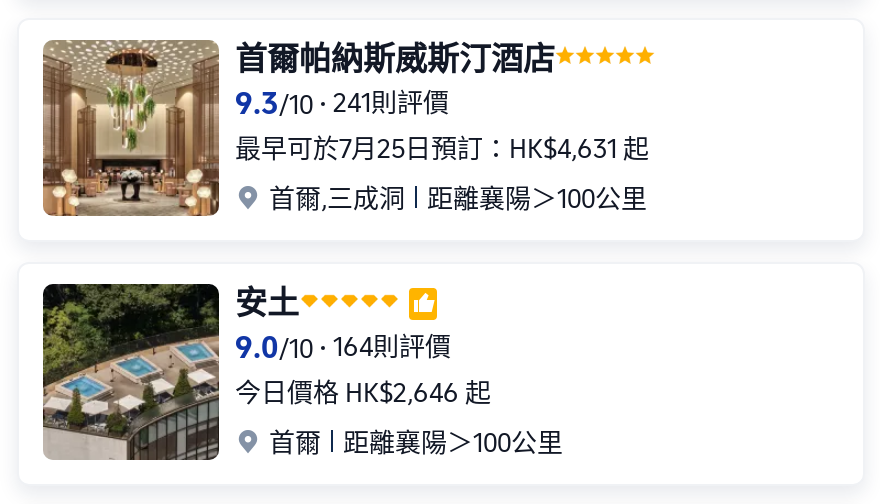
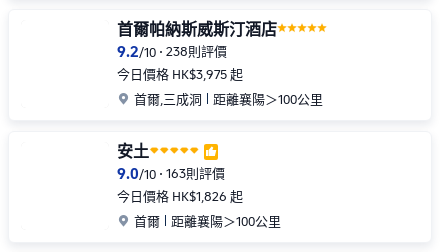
- [image]

- 9.3/10
- 241則評價
+ 9.2/10
+ 238則評價

- 最早可於7月25日預訂：HK$4,631 起
+ 今日價格 HK$3,975 起

- [image]

- 9.0/10 164則評價
+ 9.0/10 163則評價

- 今日價格 HK$2,646 起
+ 今日價格 HK$1,826 起
